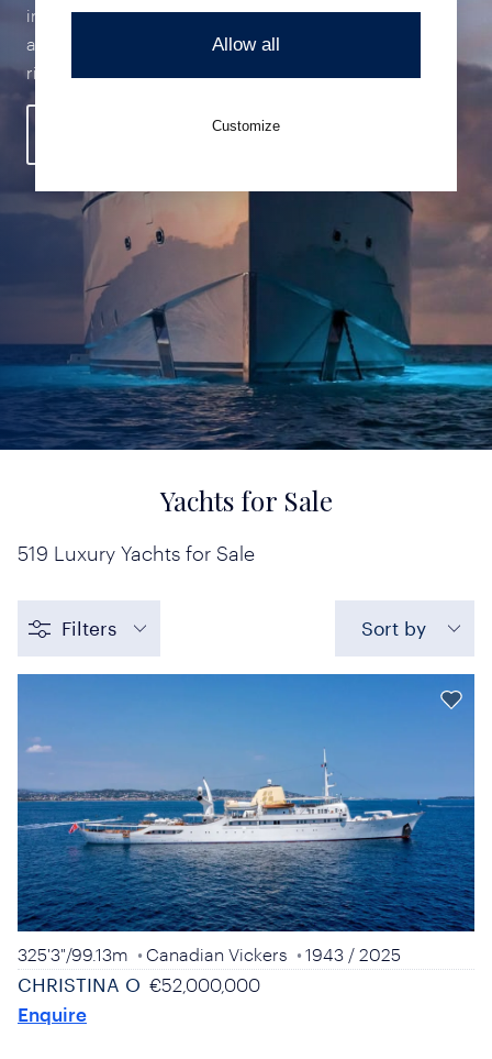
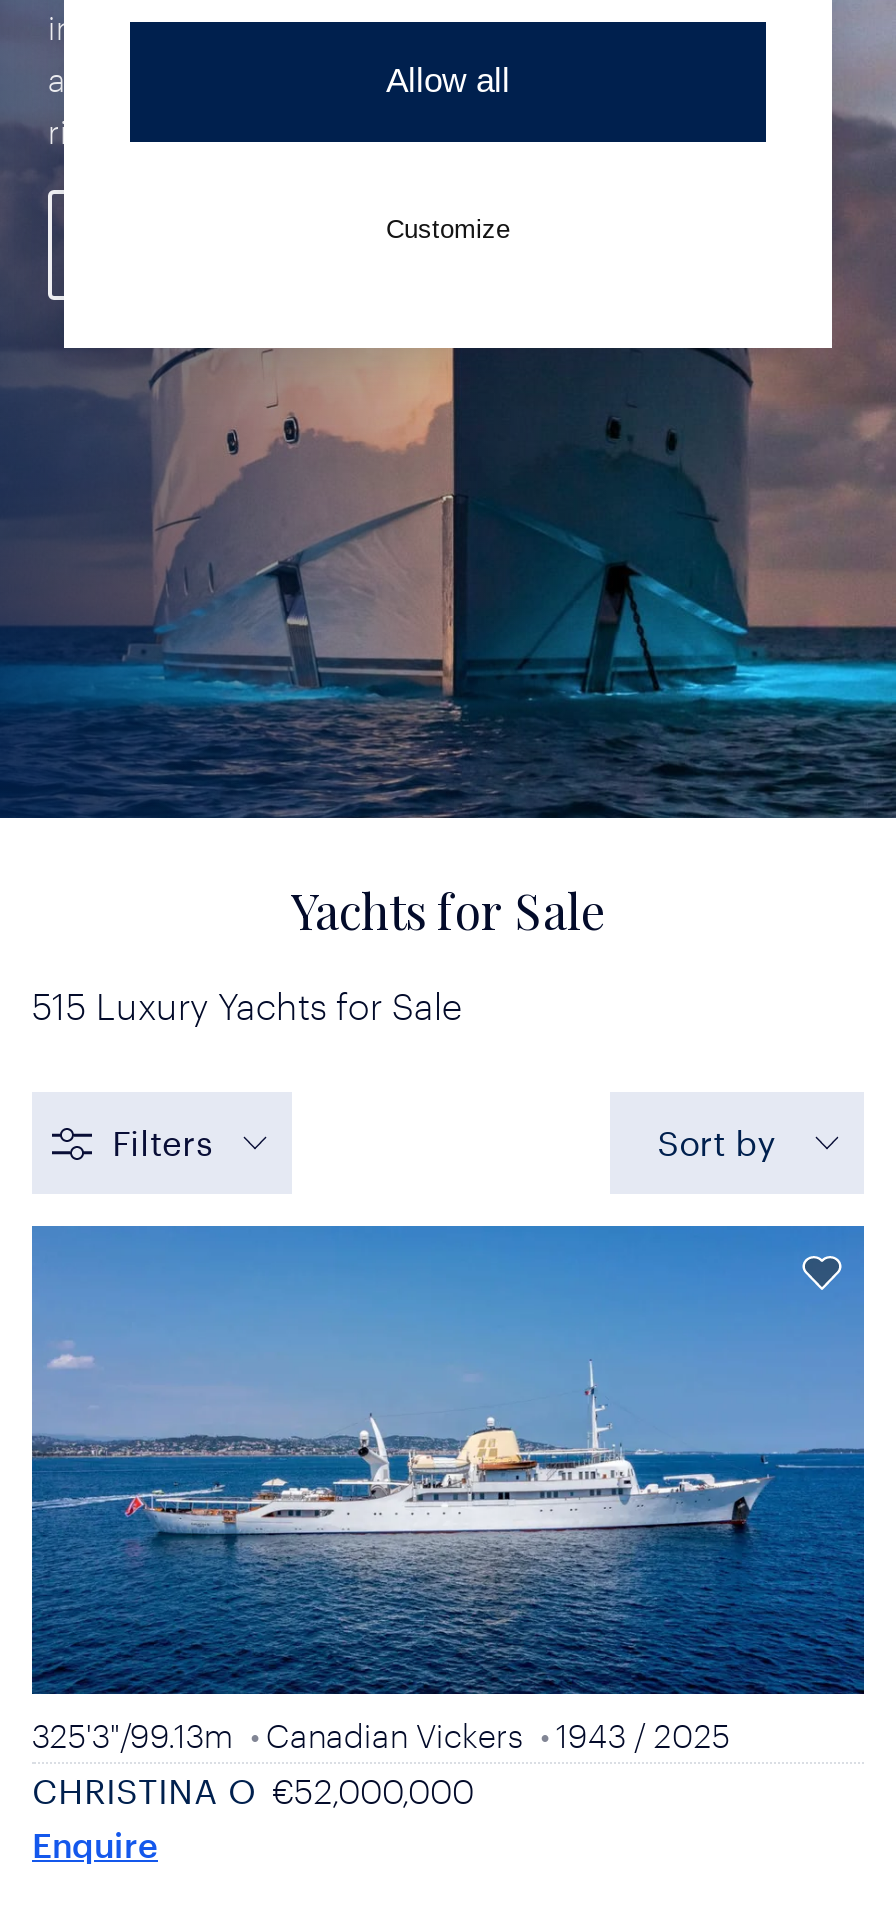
- 519 Luxury Yachts for Sale
+ 515 Luxury Yachts for Sale
